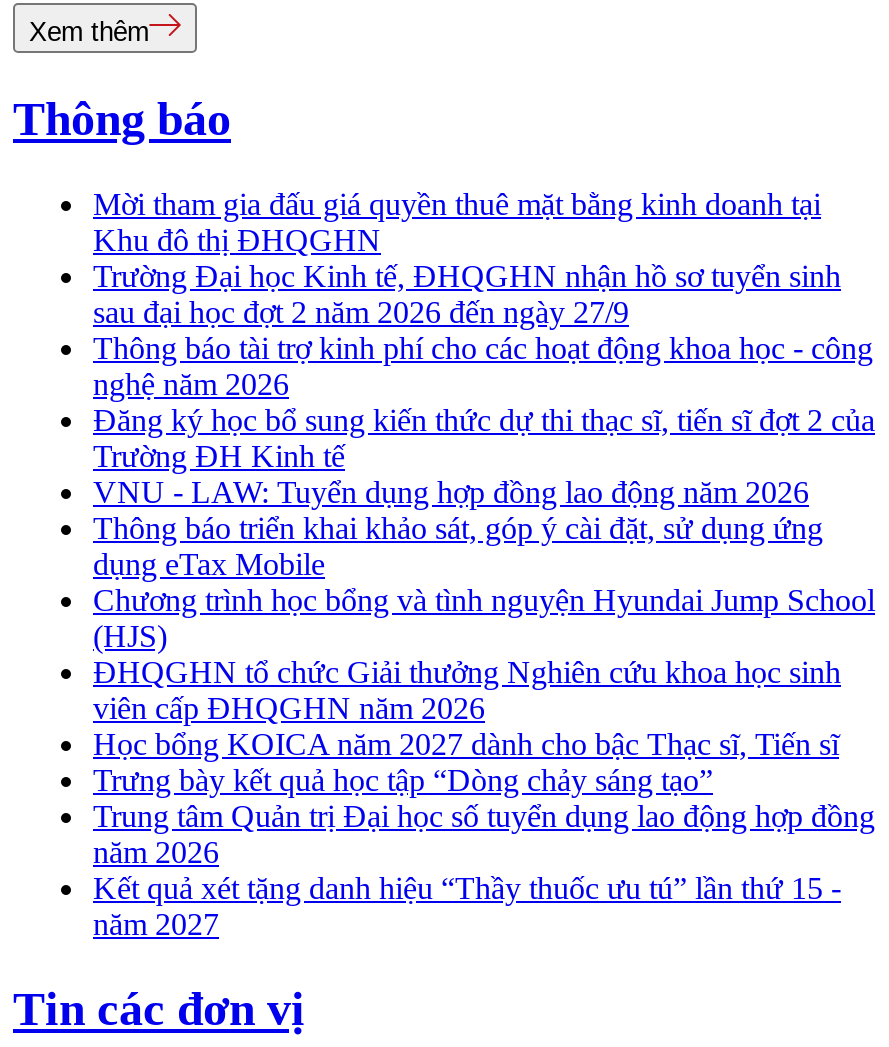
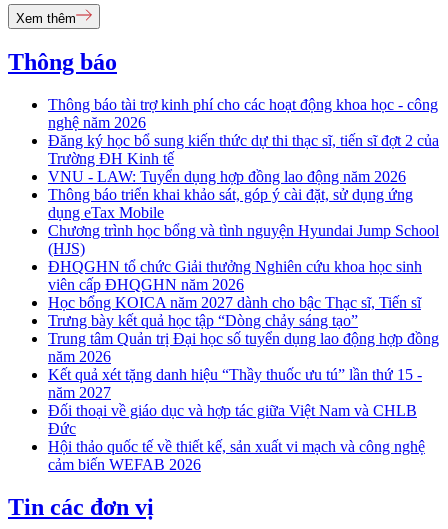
- Mời tham gia đấu giá quyền thuê mặt bằng kinh doanh tại
- Khu đô thị ĐHQGHN
- Trường Đại học Kinh tế, ĐHQGHN nhận hồ sơ tuyển sinh
- sau đại học đợt 2 năm 2026 đến ngày 27/9

moved up: Thông báo tài trợ kinh phí cho các hoạt động khoa học - công | nghệ năm 2026 | Đăng ký học bổ sung kiến thức dự thi thạc sĩ, tiến sĩ đợt 2 của | ... | Kết quả xét tặng danh hiệu “Thầy thuốc ưu tú” lần thứ 15 - | năm 2027

+ Đối thoại về giáo dục và hợp tác giữa Việt Nam và CHLB
+ Đức
+ Hội thảo quốc tế về thiết kế, sản xuất vi mạch và công nghệ
+ cảm biến WEFAB 2026
